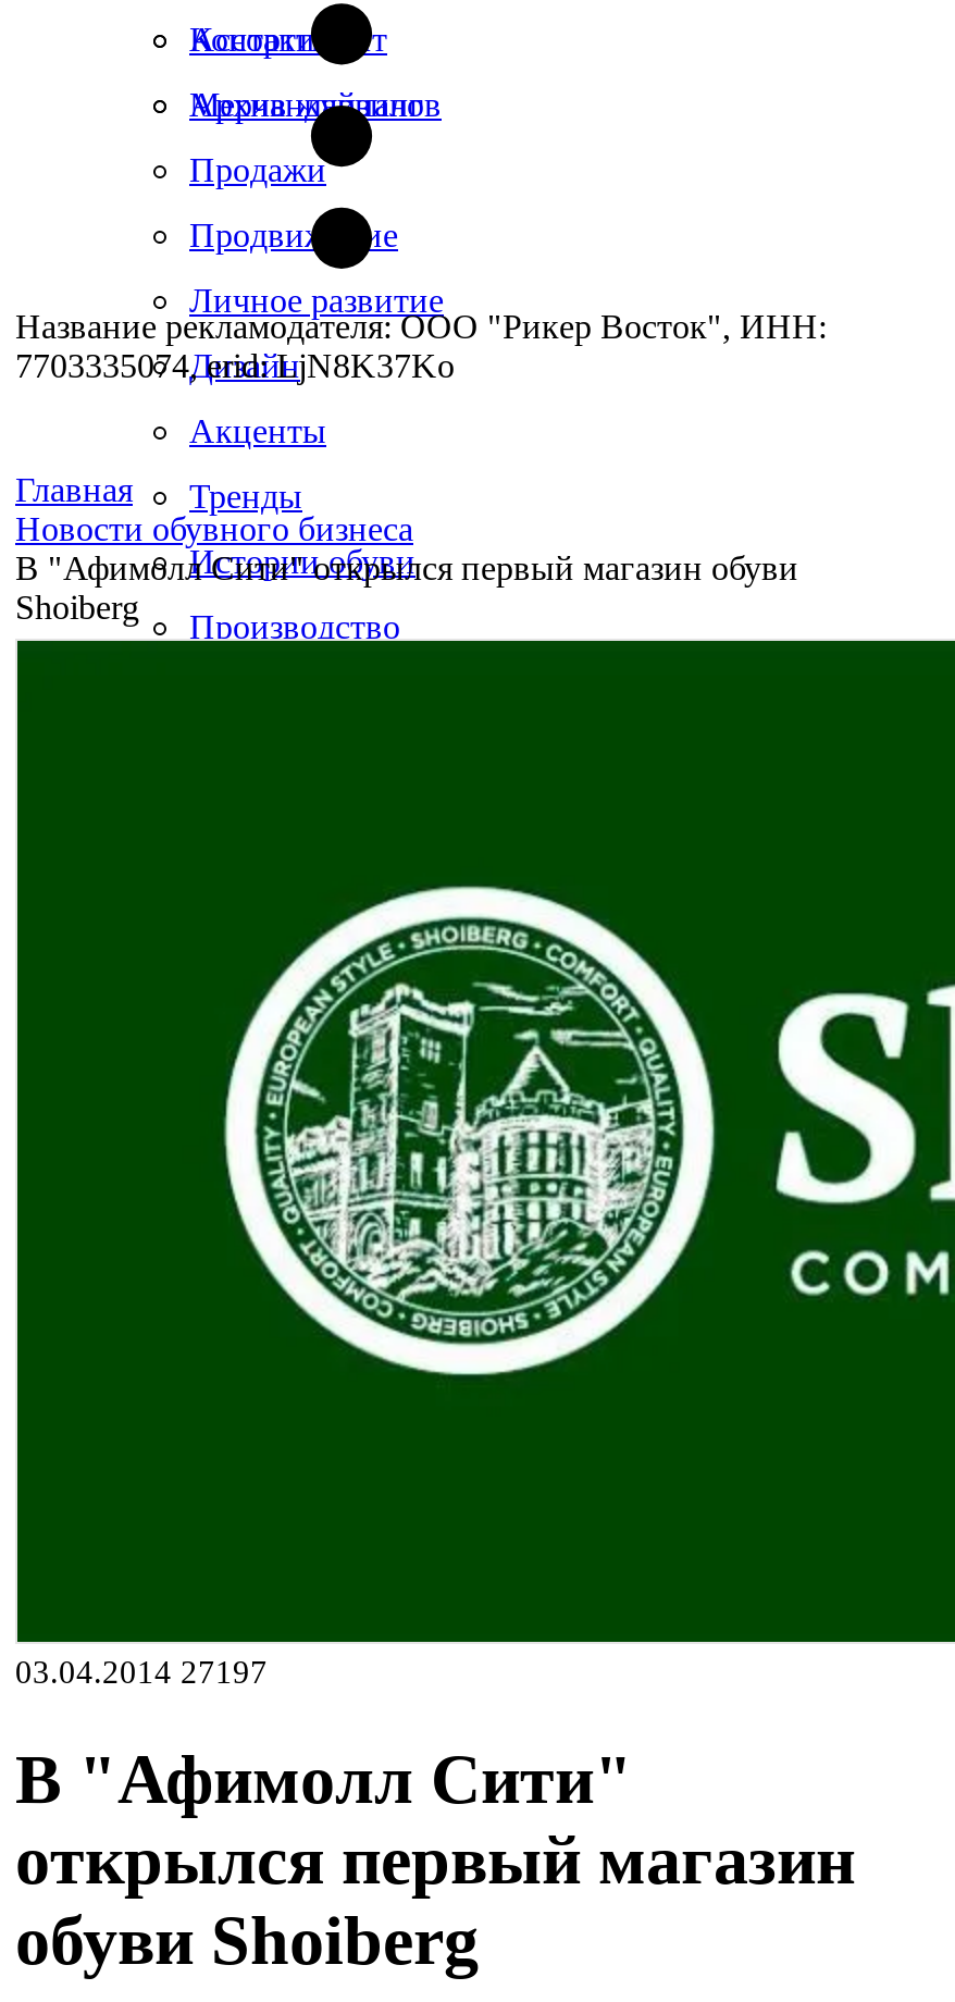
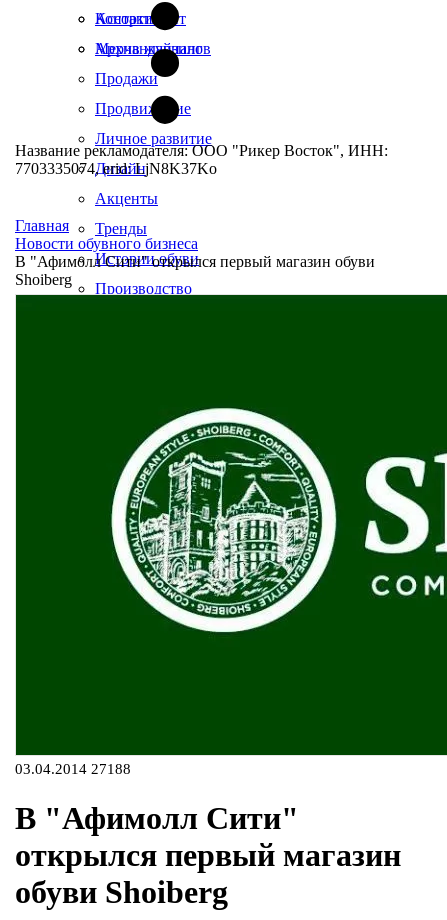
- 03.04.2014 27197
+ 03.04.2014 27188
